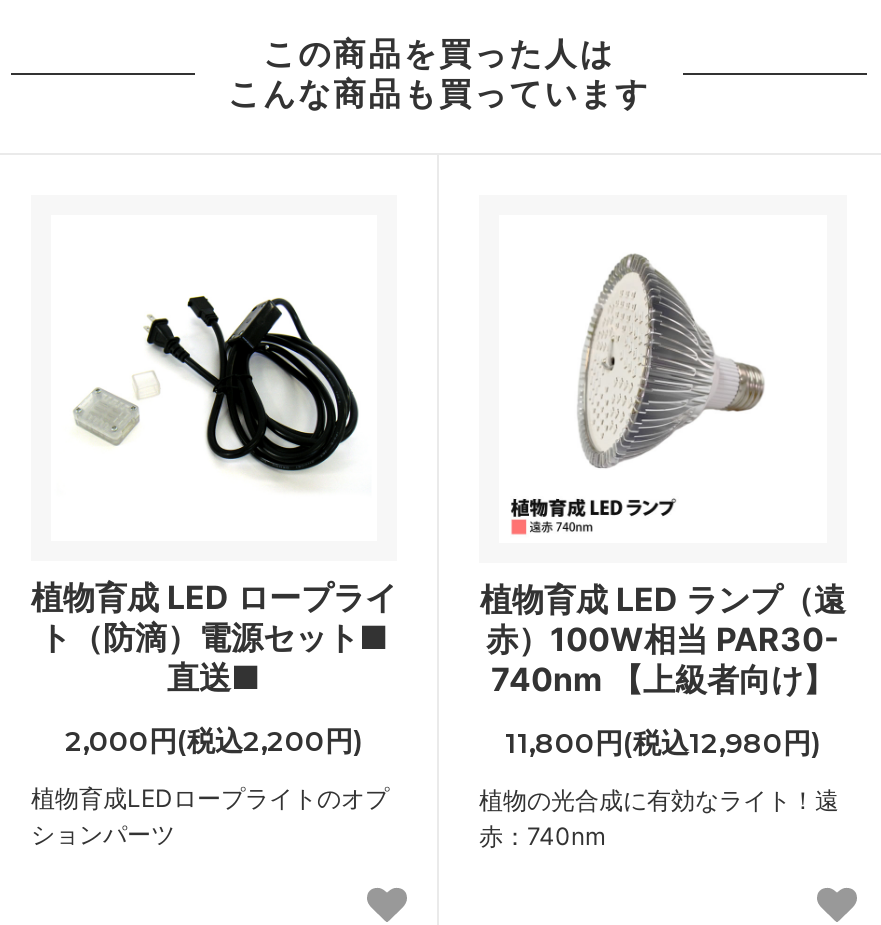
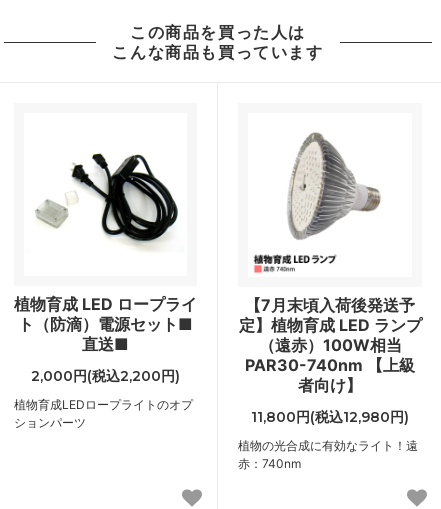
- 植物育成 LED ランプ（遠
- 赤）100W相当 PAR30-
- 740nm 【上級者向け】
+ 【7月末頃入荷後発送予
+ 定】植物育成 LED ランプ
+ （遠赤）100W相当
+ PAR30-740nm 【上級
+ 者向け】
